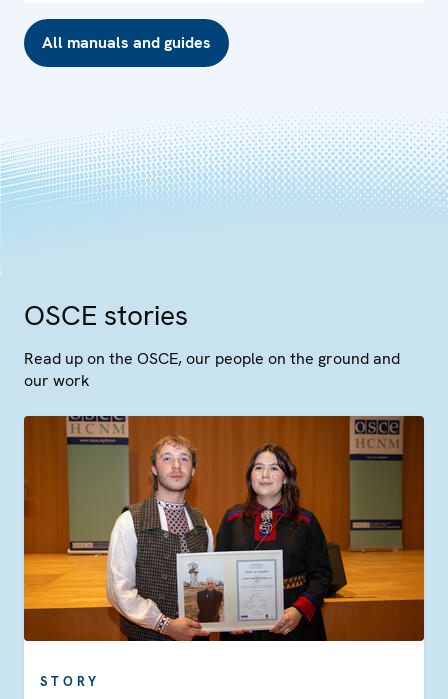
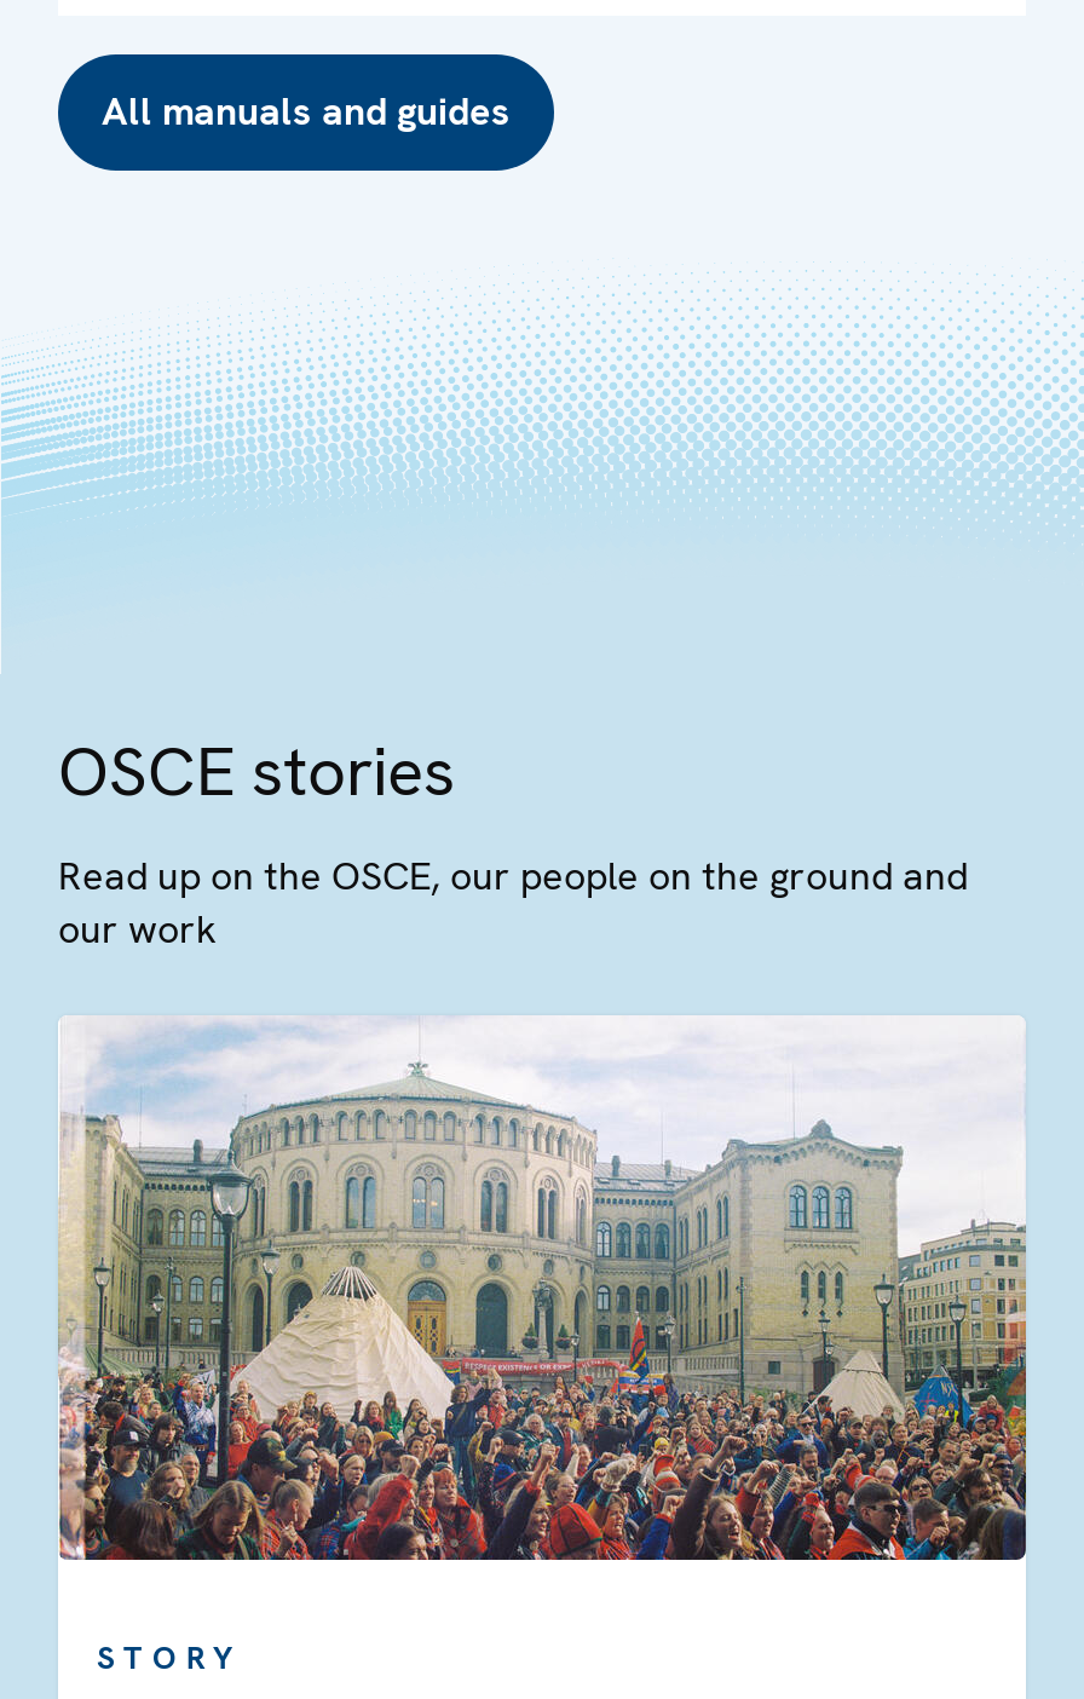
- [image]
+ [image]
